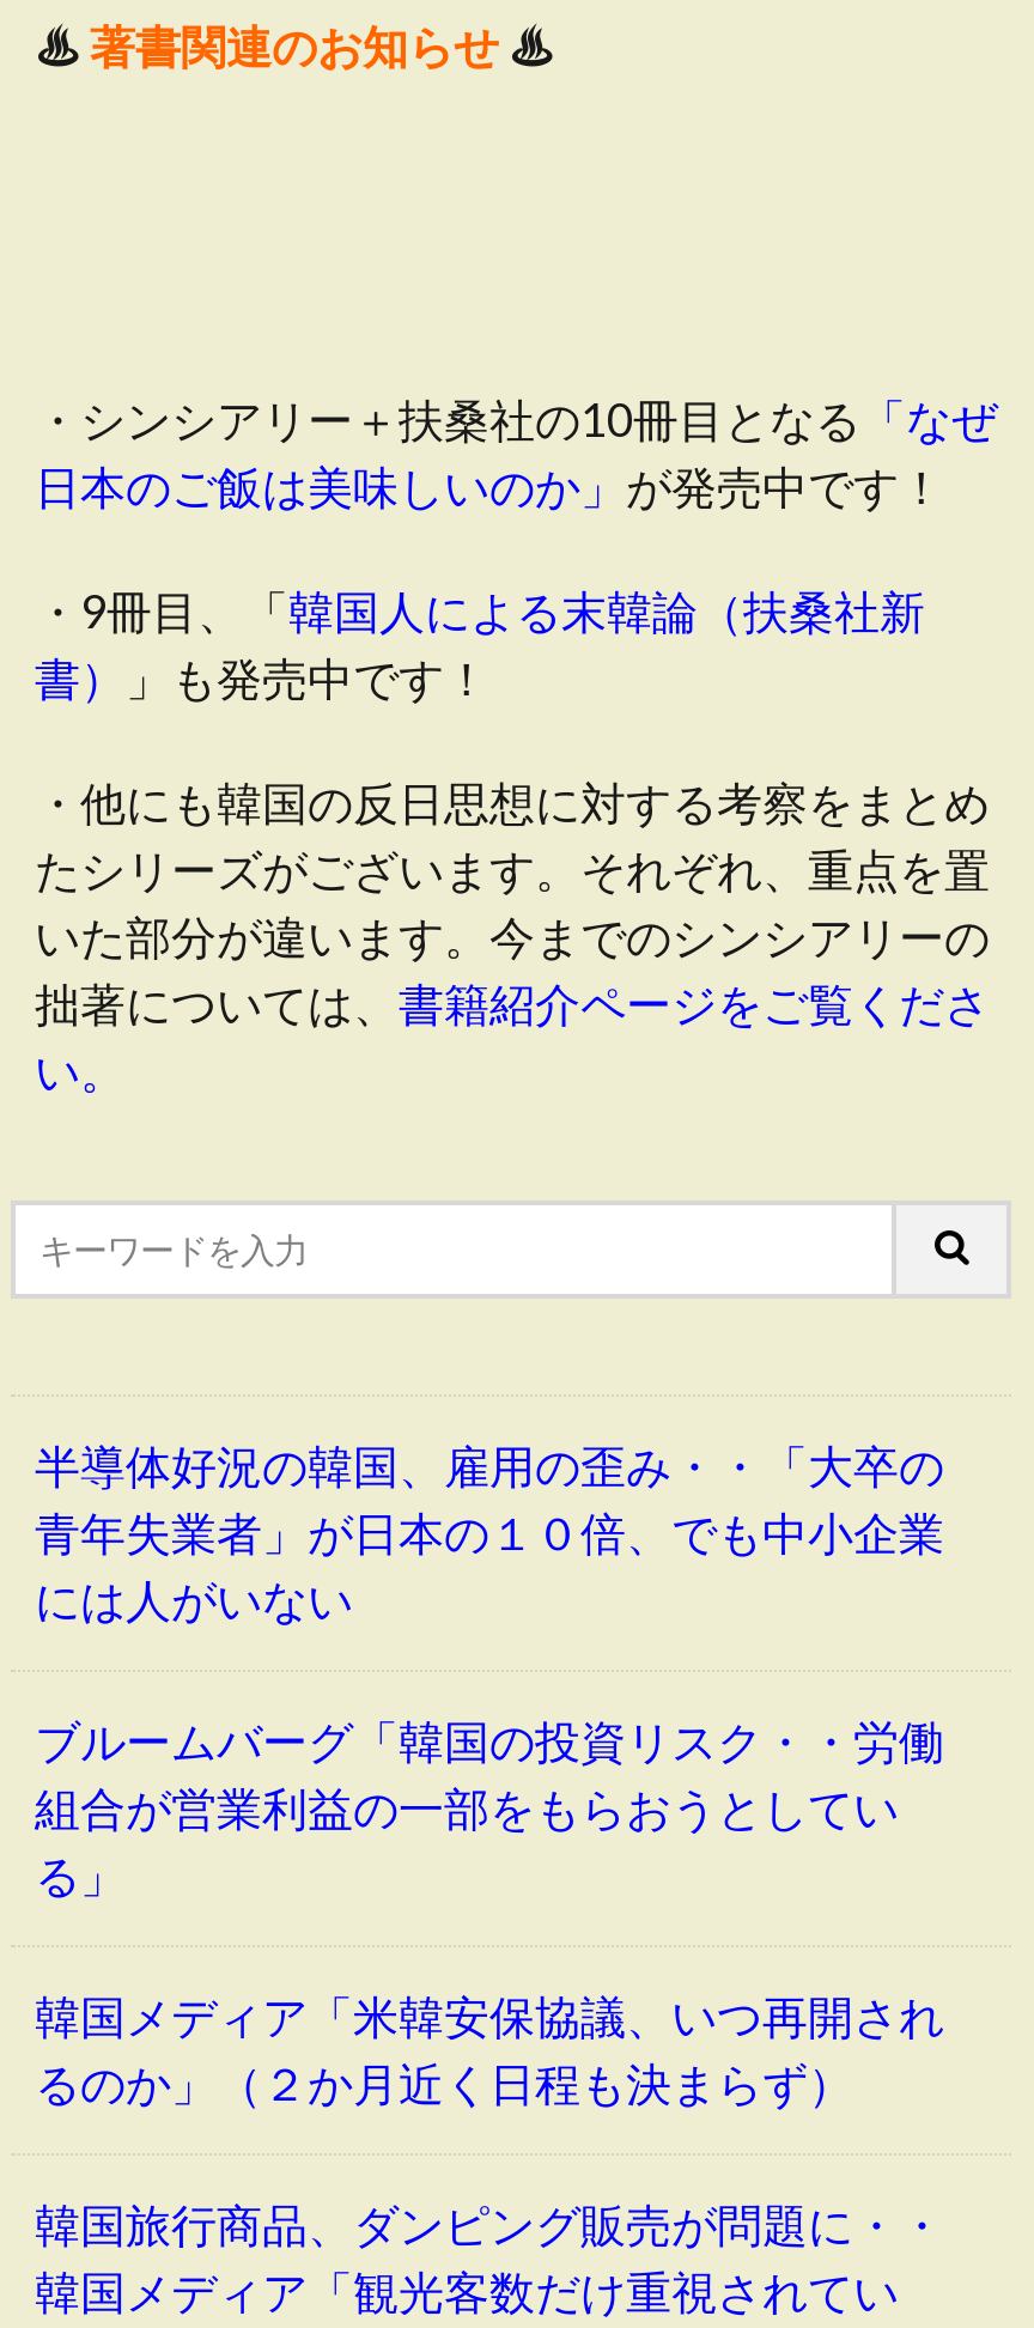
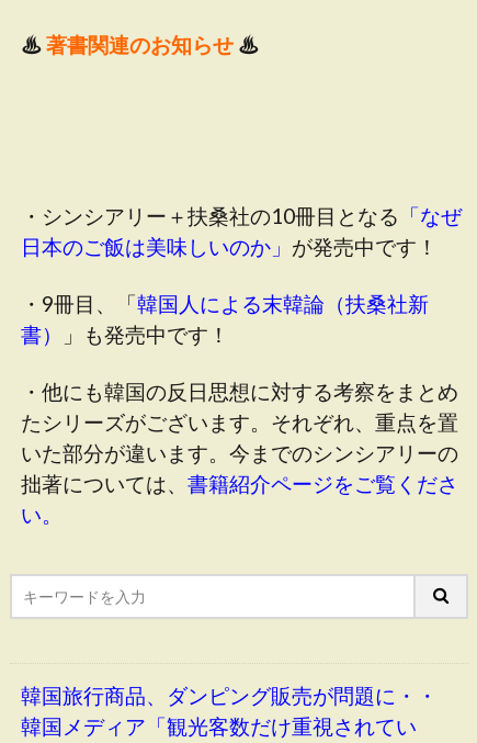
- 半導体好況の韓国、雇用の歪み・・「大卒の
- 青年失業者」が日本の１０倍、でも中小企業
- には人がいない
- ブルームバーグ「韓国の投資リスク・・労働
- 組合が営業利益の一部をもらおうとしてい
- る」
- 韓国メディア「米韓安保協議、いつ再開され
- るのか」（２か月近く日程も決まらず）
